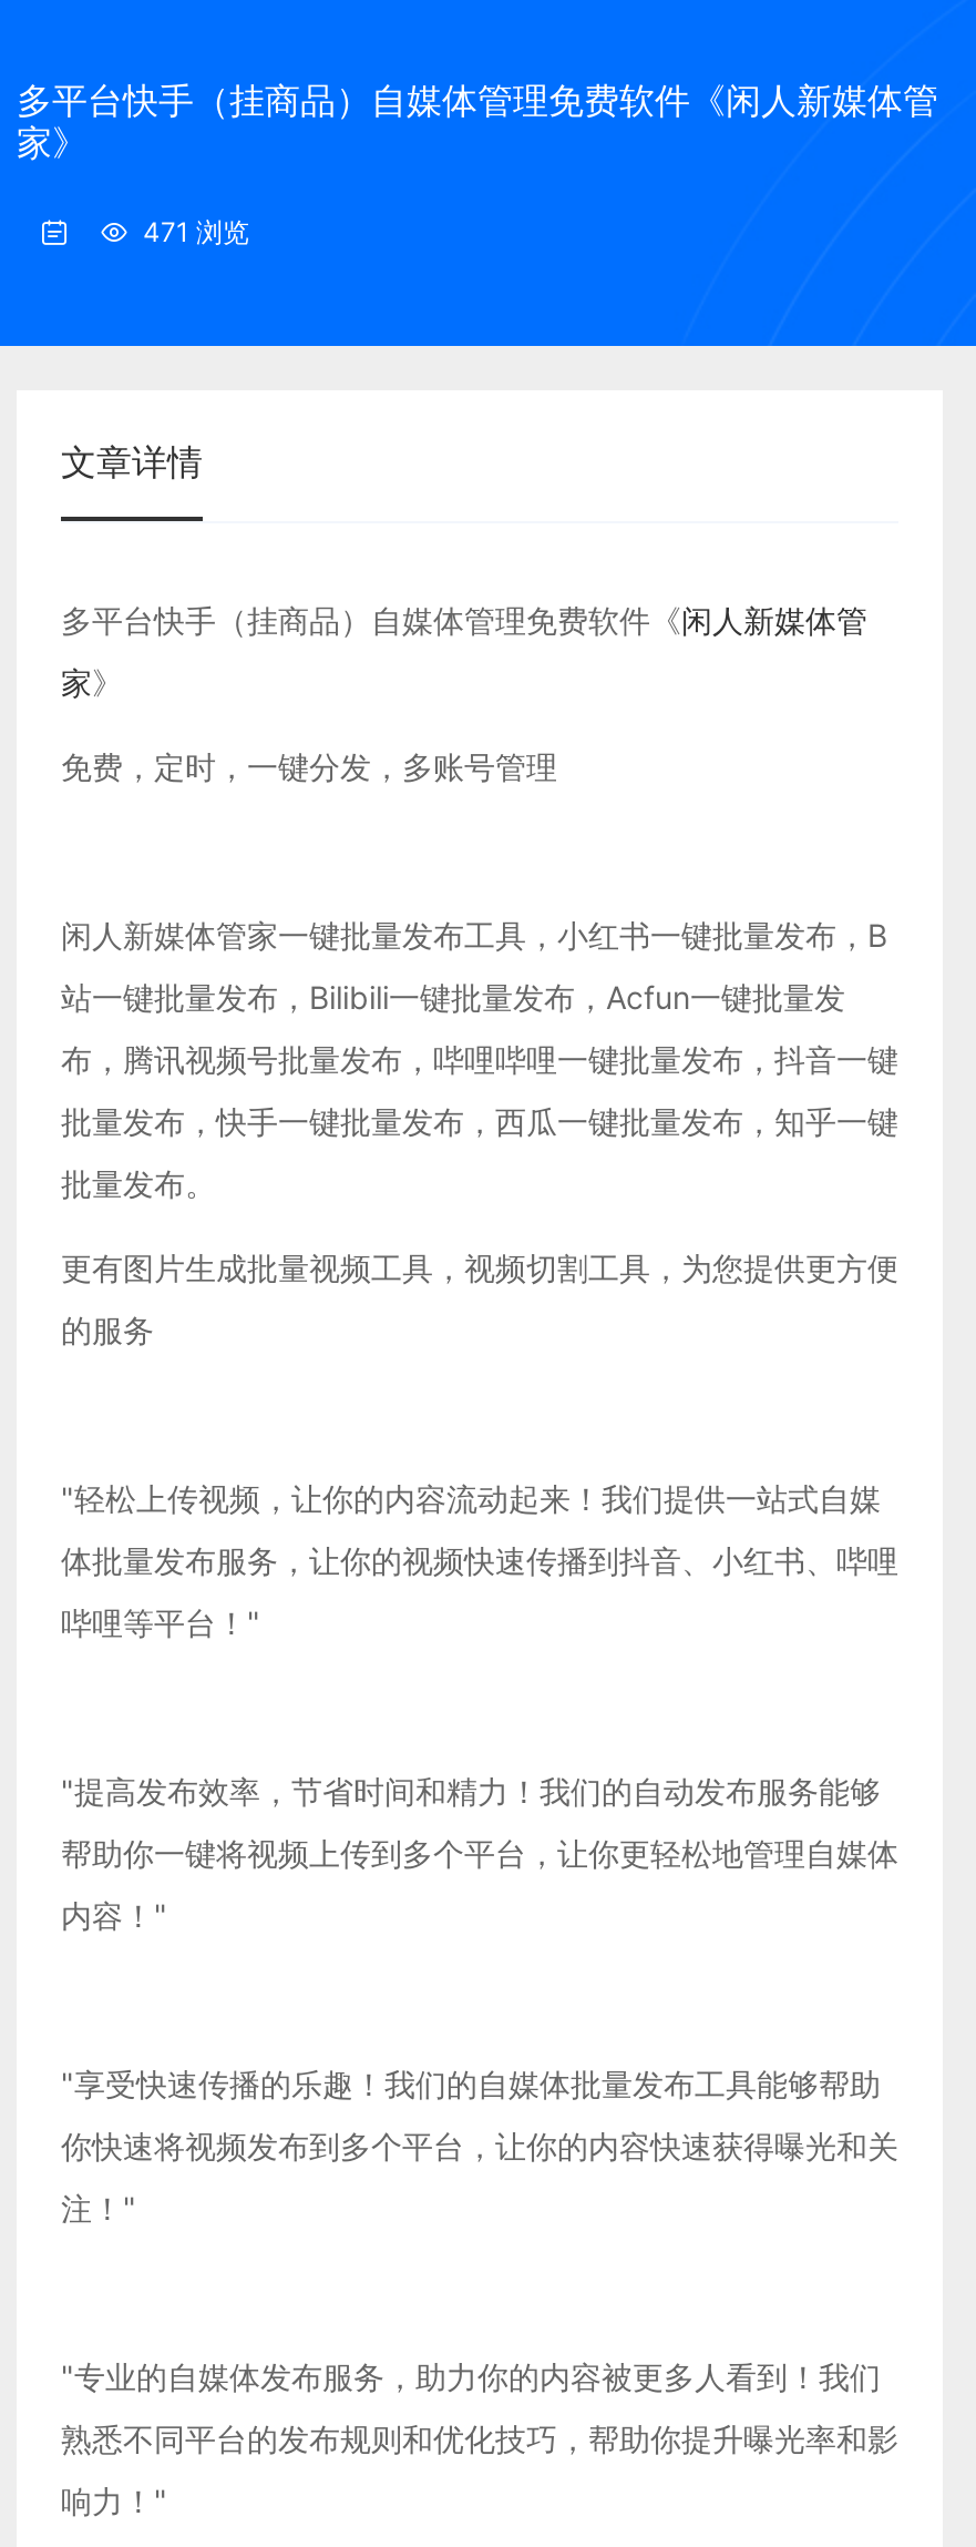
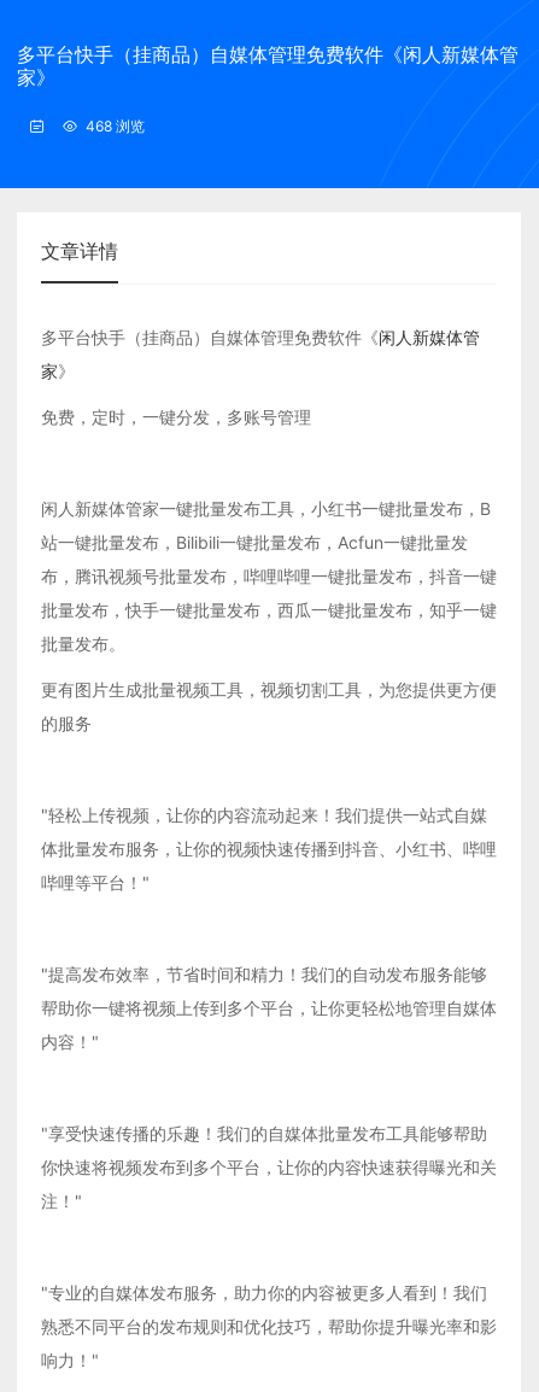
- 471 浏览
+ 468 浏览
